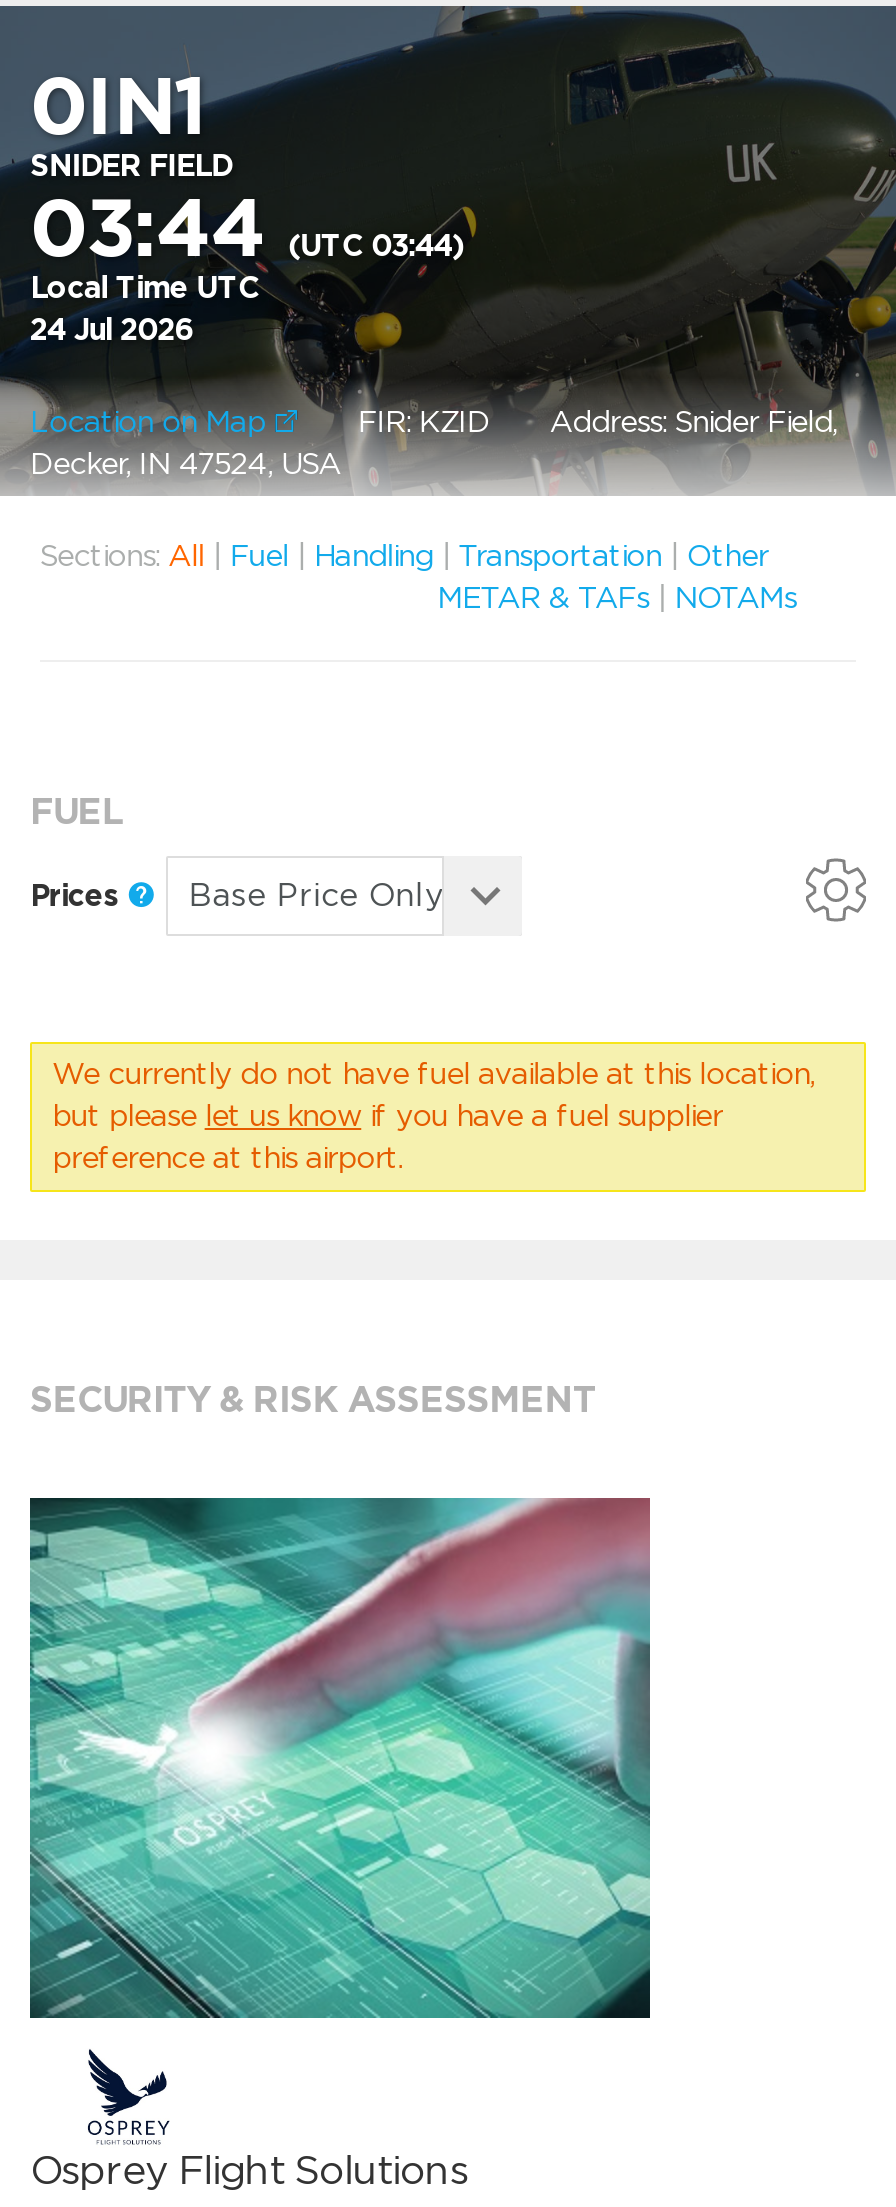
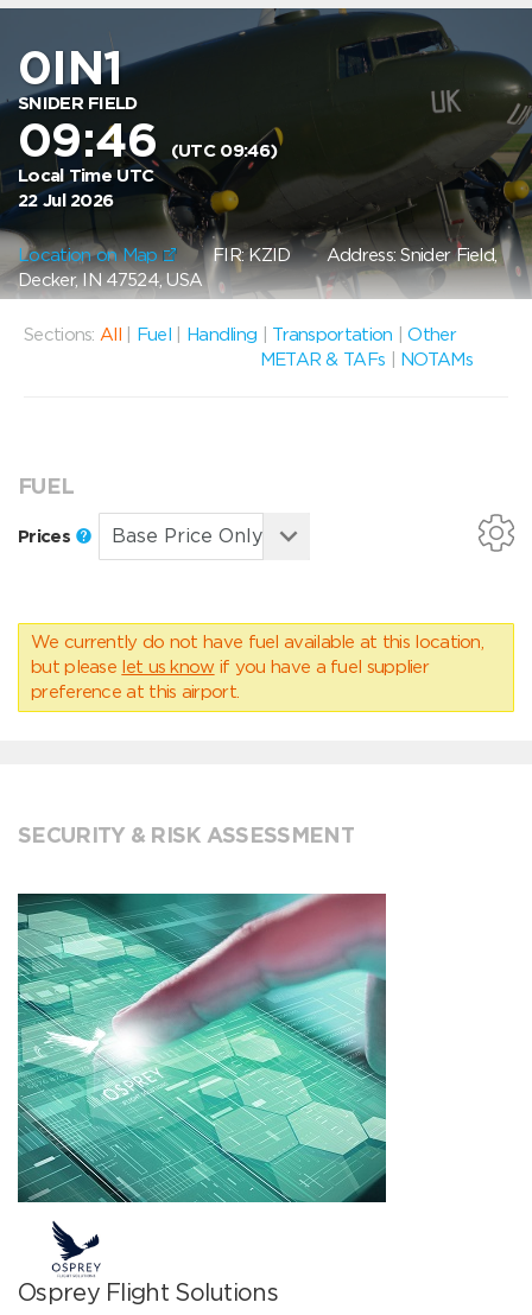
- 03:44 (UTC 03:44)
+ 09:46 (UTC 09:46)

- 24 Jul 2026
+ 22 Jul 2026
